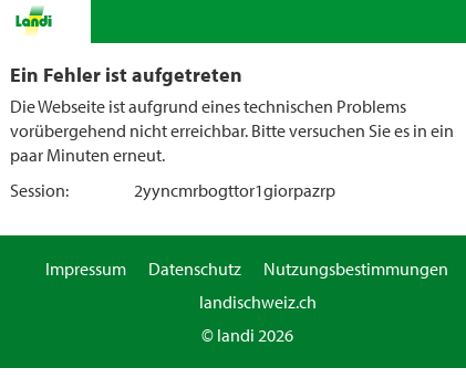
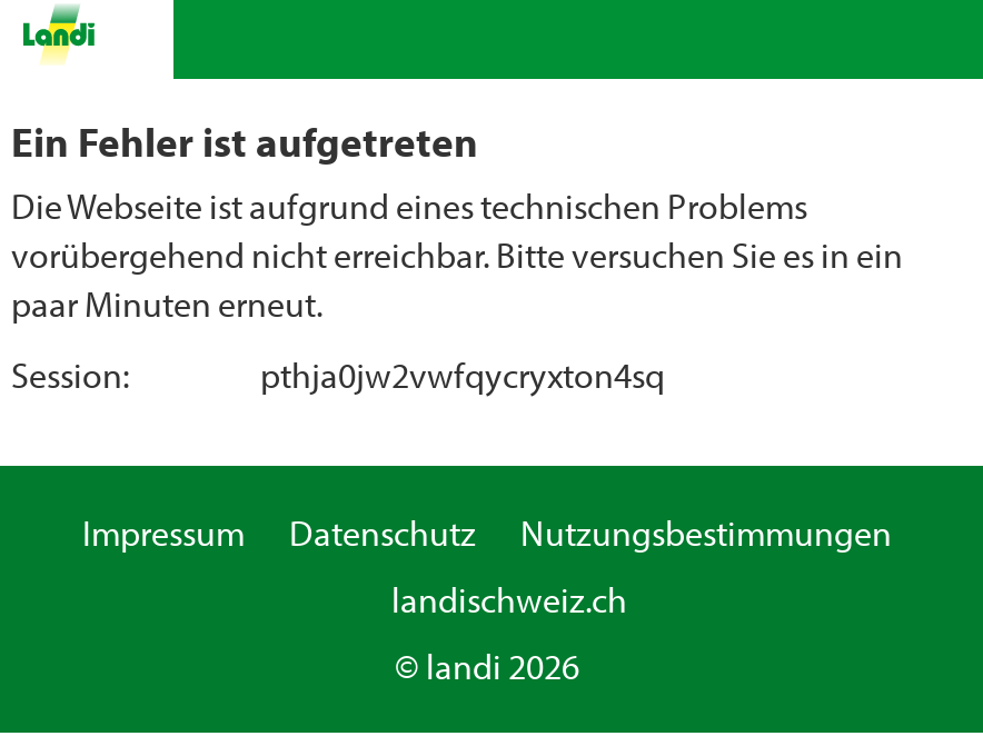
- 2yyncmrbogttor1giorpazrp
+ pthja0jw2vwfqycryxton4sq
